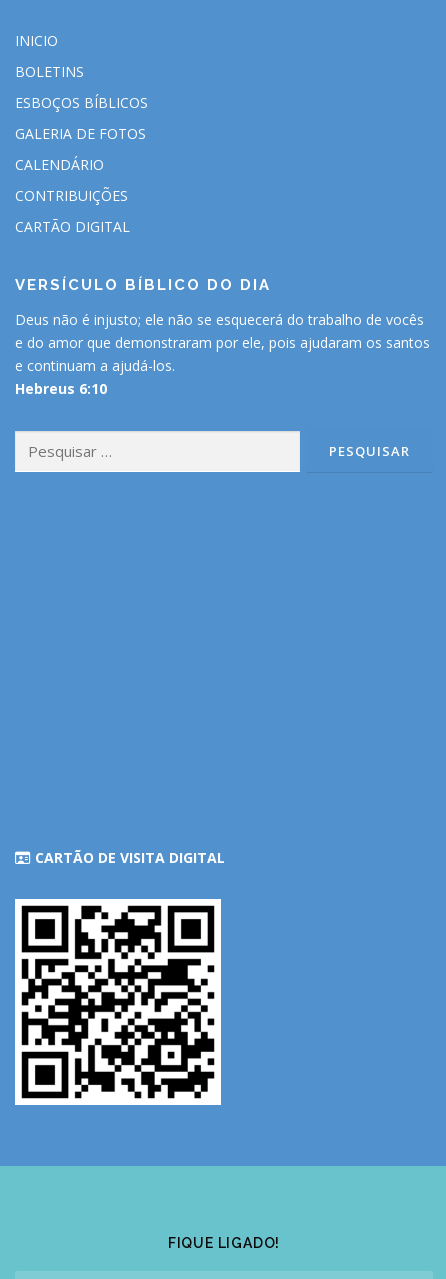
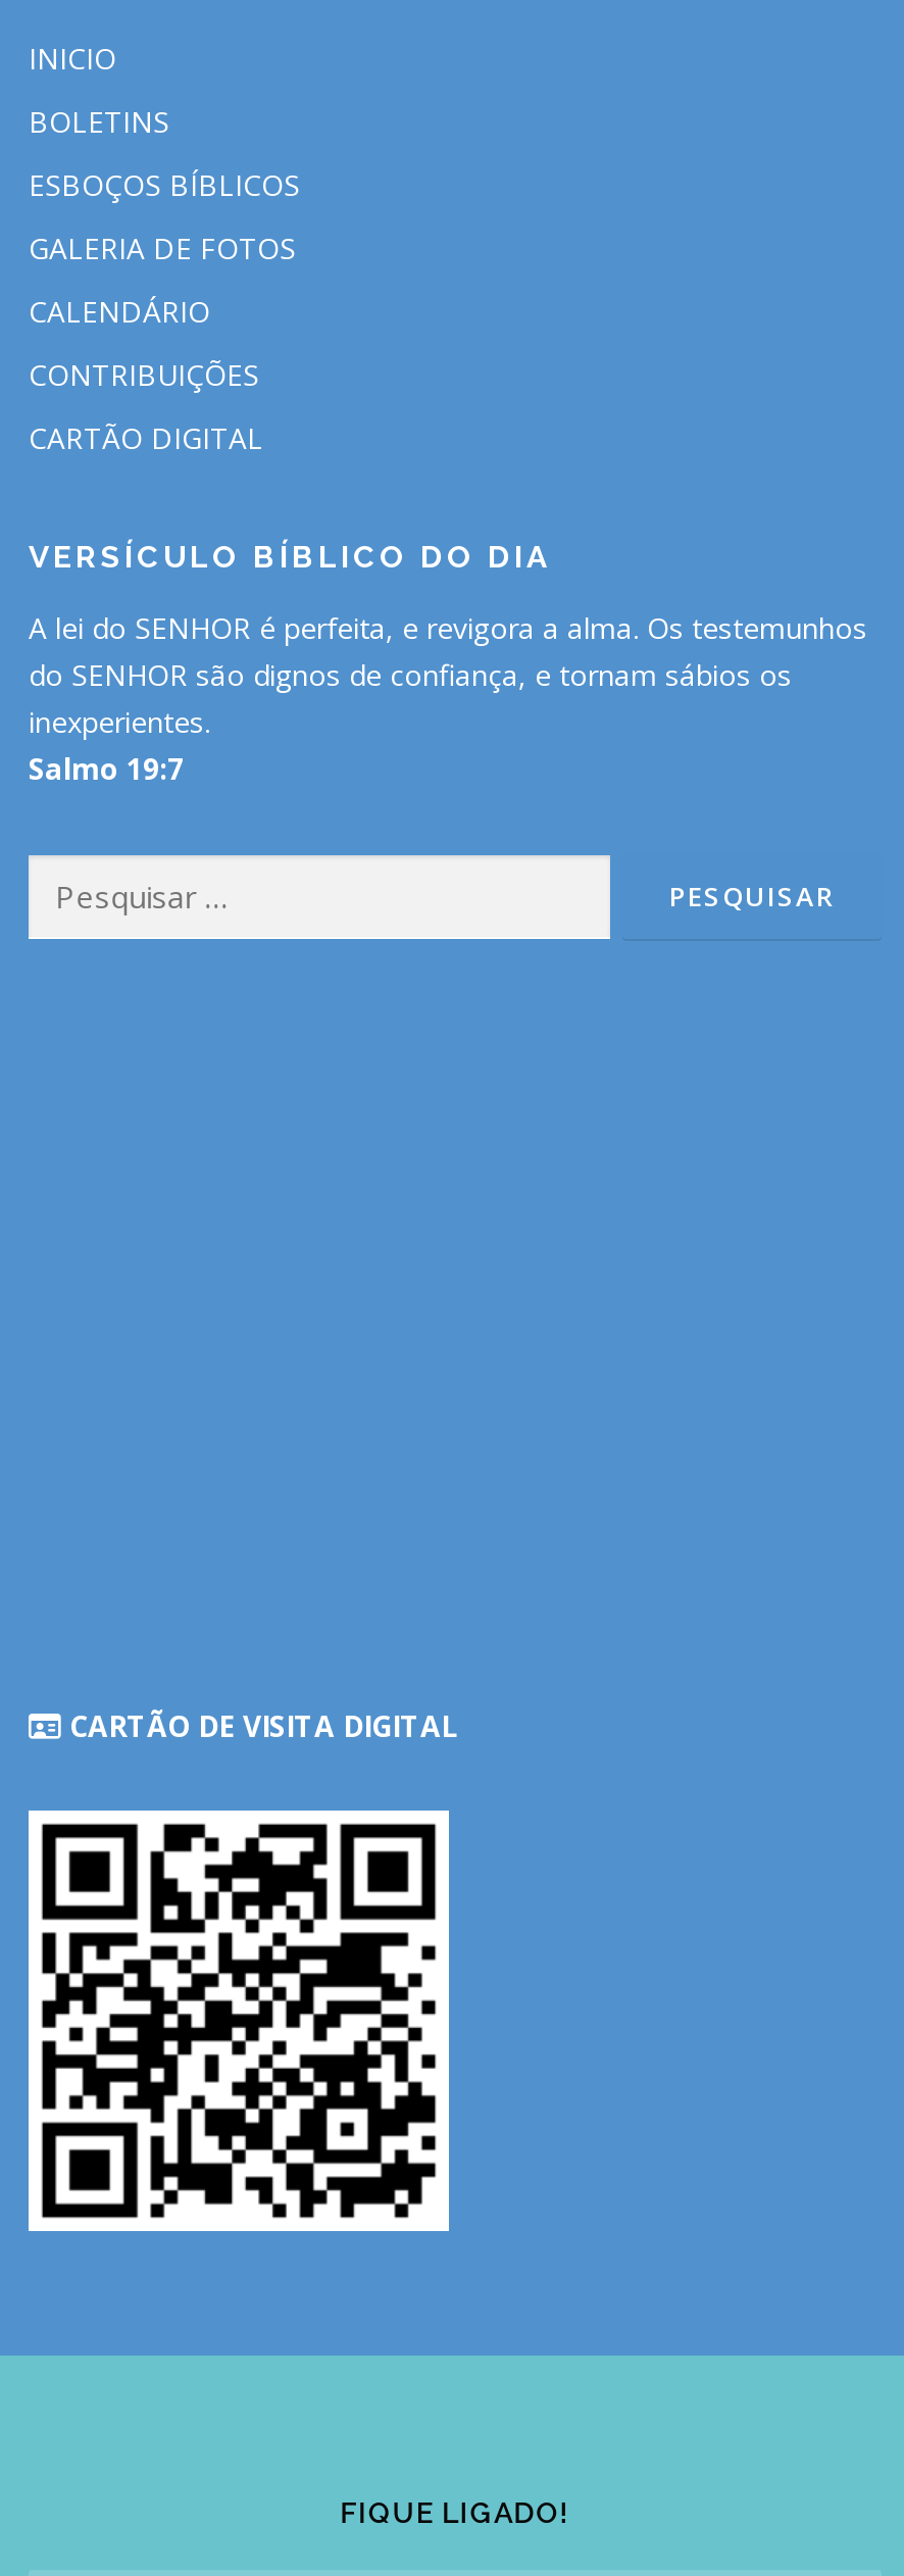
- Deus não é injusto; ele não se esquecerá do trabalho de vocês
- e do amor que demonstraram por ele, pois ajudaram os santos
- e continuam a ajudá-los.
- Hebreus 6:10
+ A lei do SENHOR é perfeita, e revigora a alma. Os testemunhos
+ do SENHOR são dignos de confiança, e tornam sábios os
+ inexperientes.
+ Salmo 19:7
